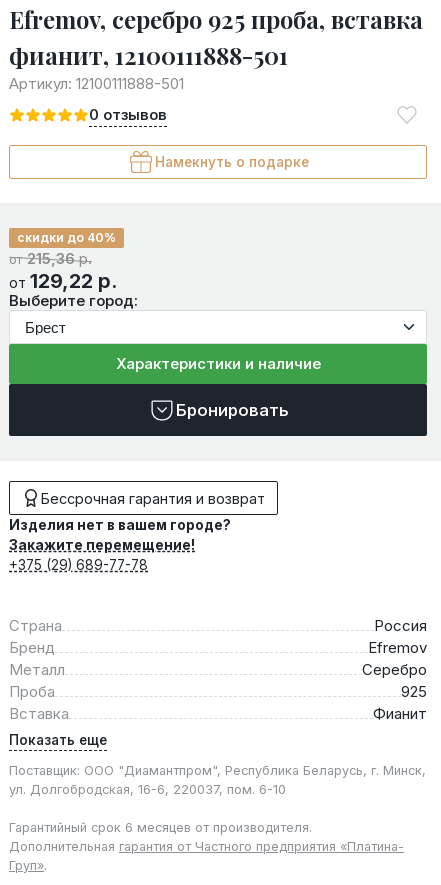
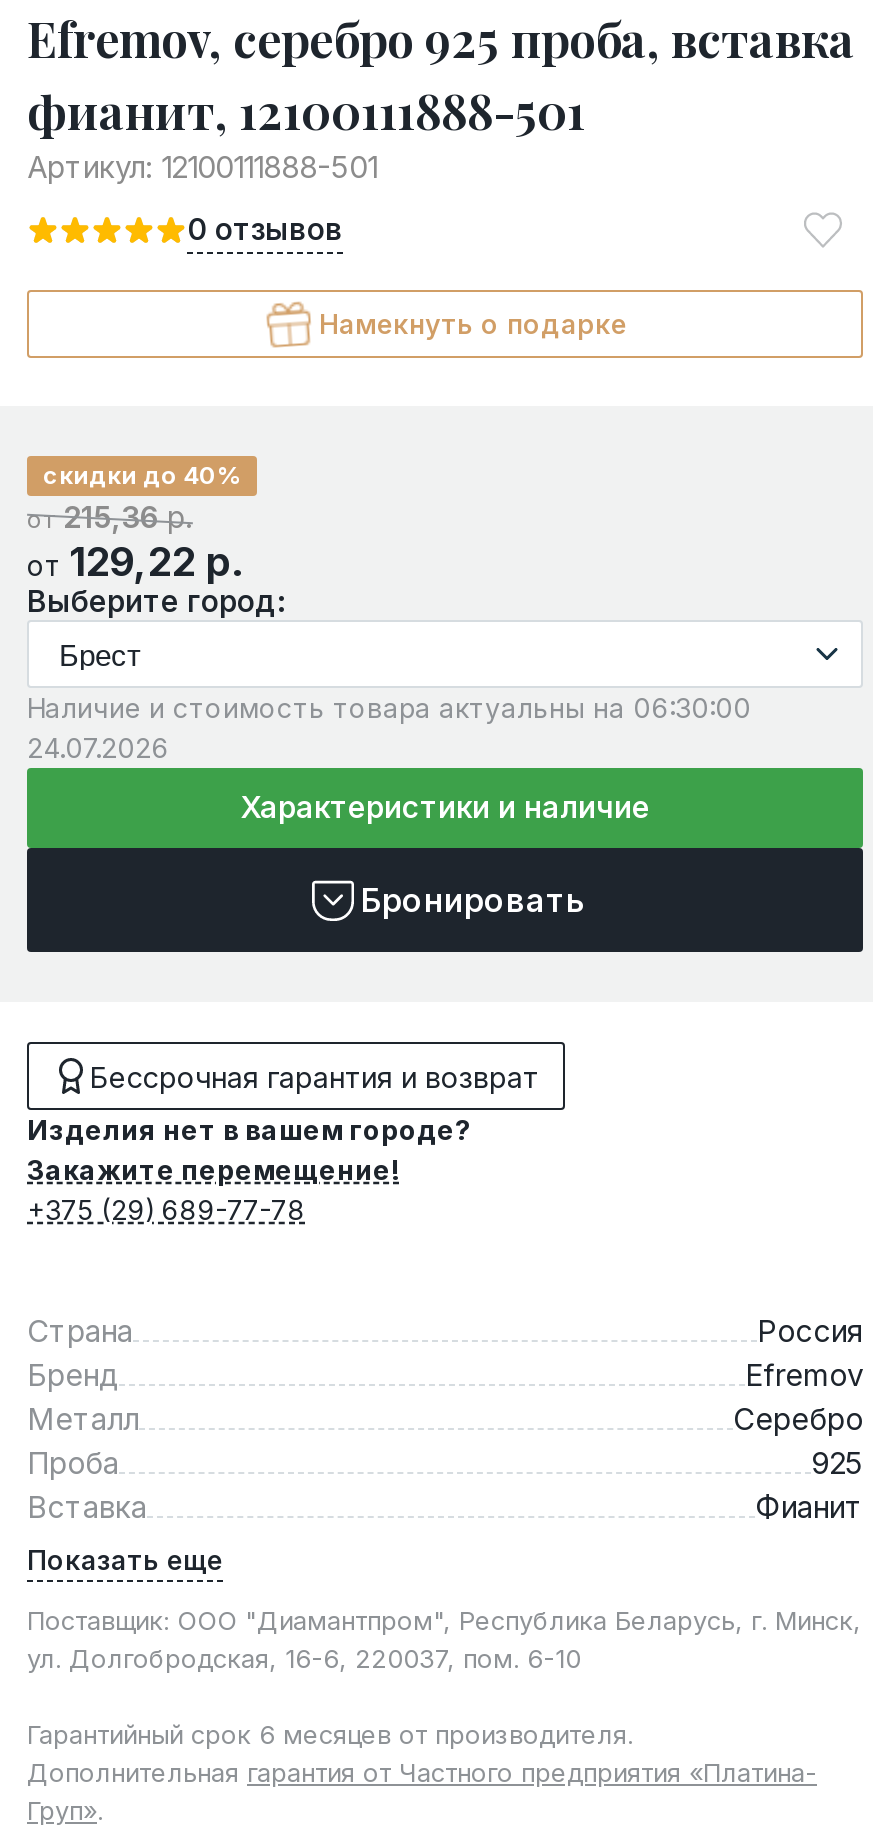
+ Наличие и стоимость товара актуальны на 06:30:00
+ 24.07.2026
